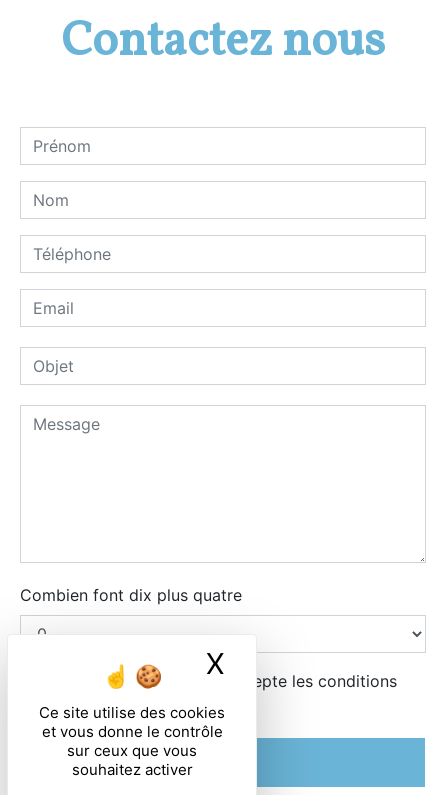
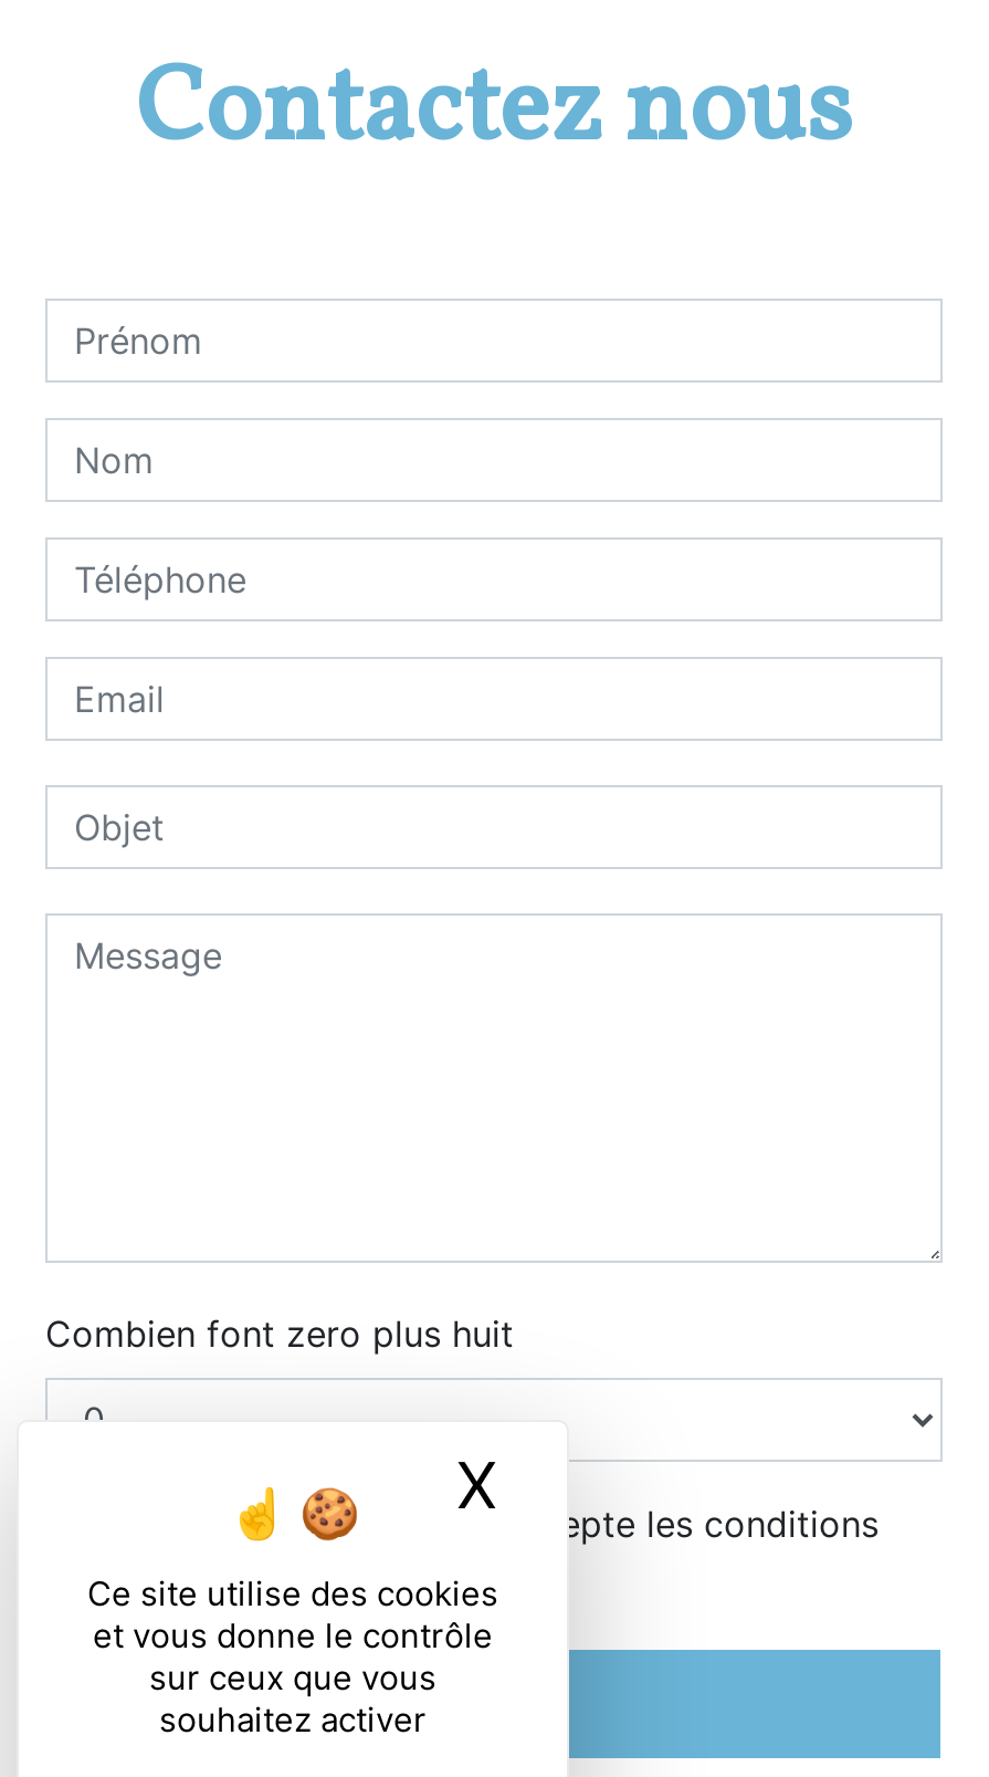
- Combien font dix plus quatre
+ Combien font zero plus huit
